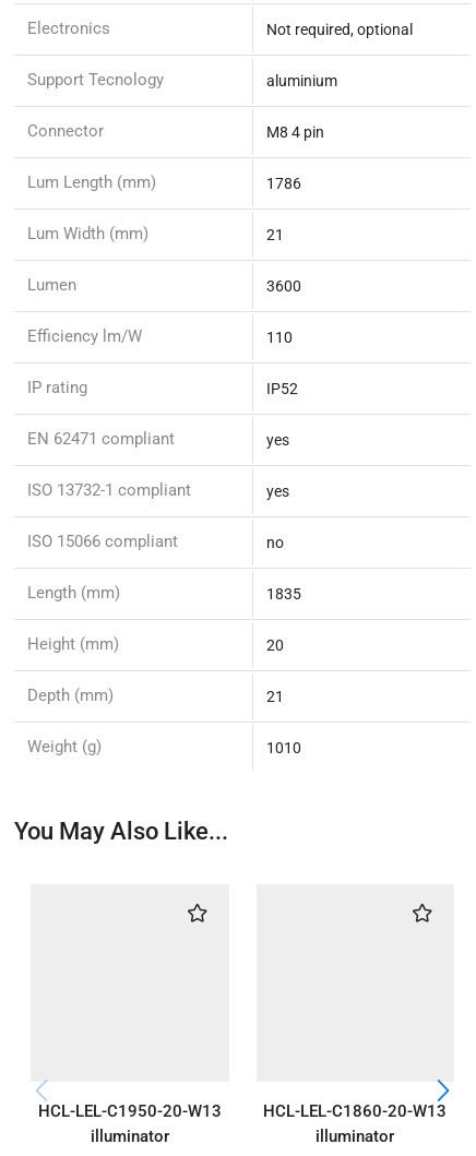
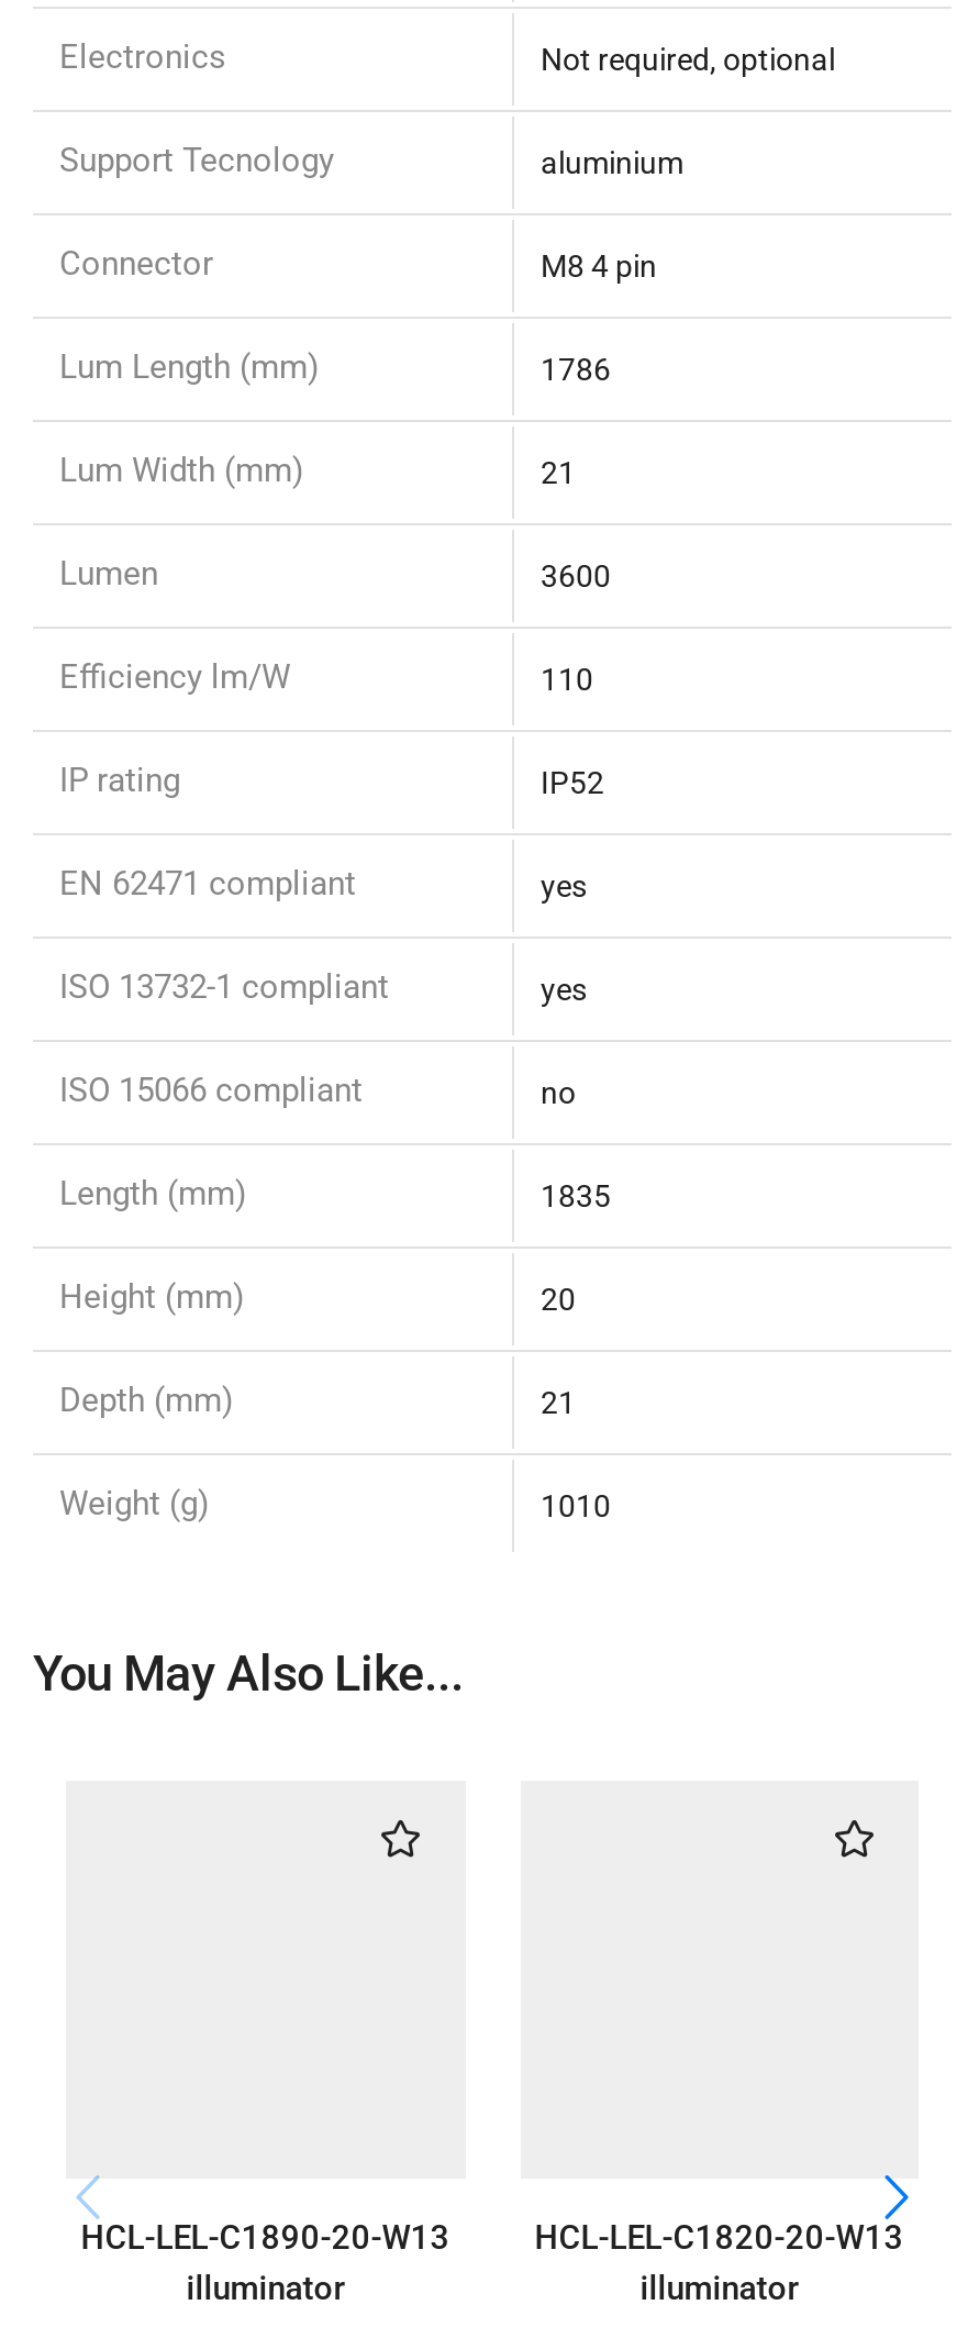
- HCL-LEL-C1950-20-W13
+ HCL-LEL-C1890-20-W13

- HCL-LEL-C1860-20-W13
+ HCL-LEL-C1820-20-W13
